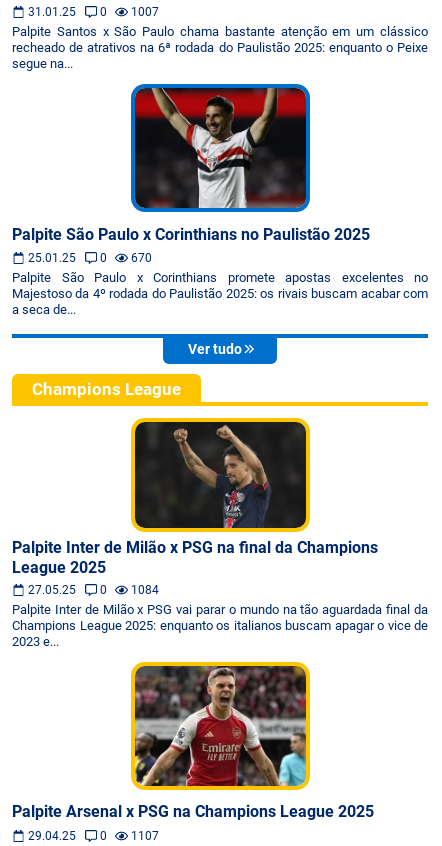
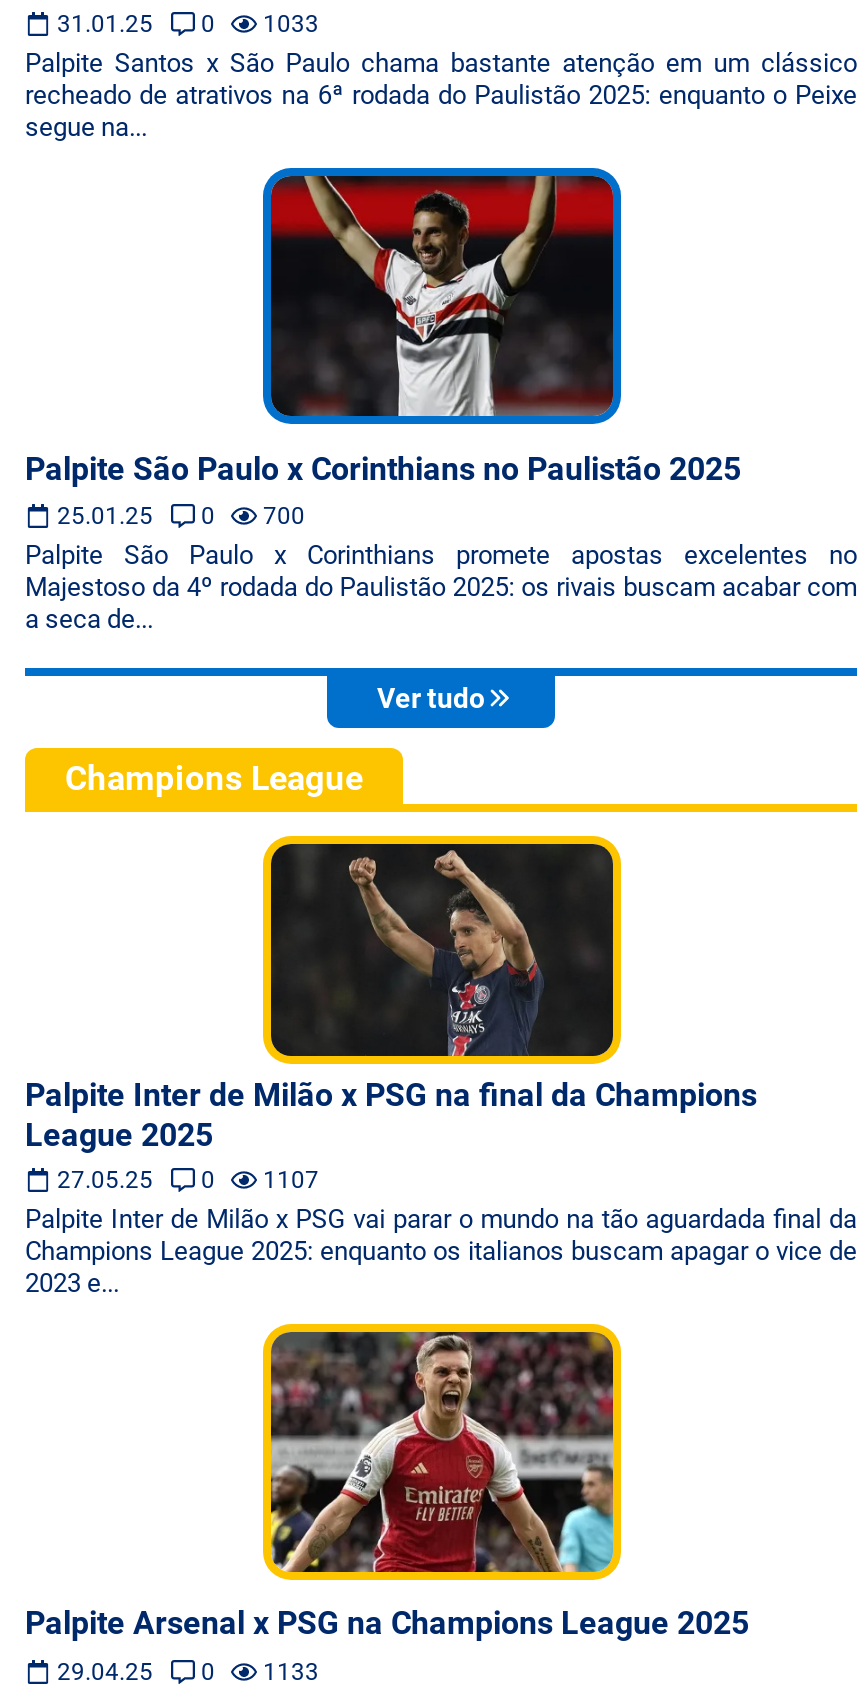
- 31.01.25 0 1007
+ 31.01.25 0 1033

- 25.01.25 0 670
+ 25.01.25 0 700

- 27.05.25 0 1084
+ 27.05.25 0 1107

- 29.04.25 0 1107
+ 29.04.25 0 1133
